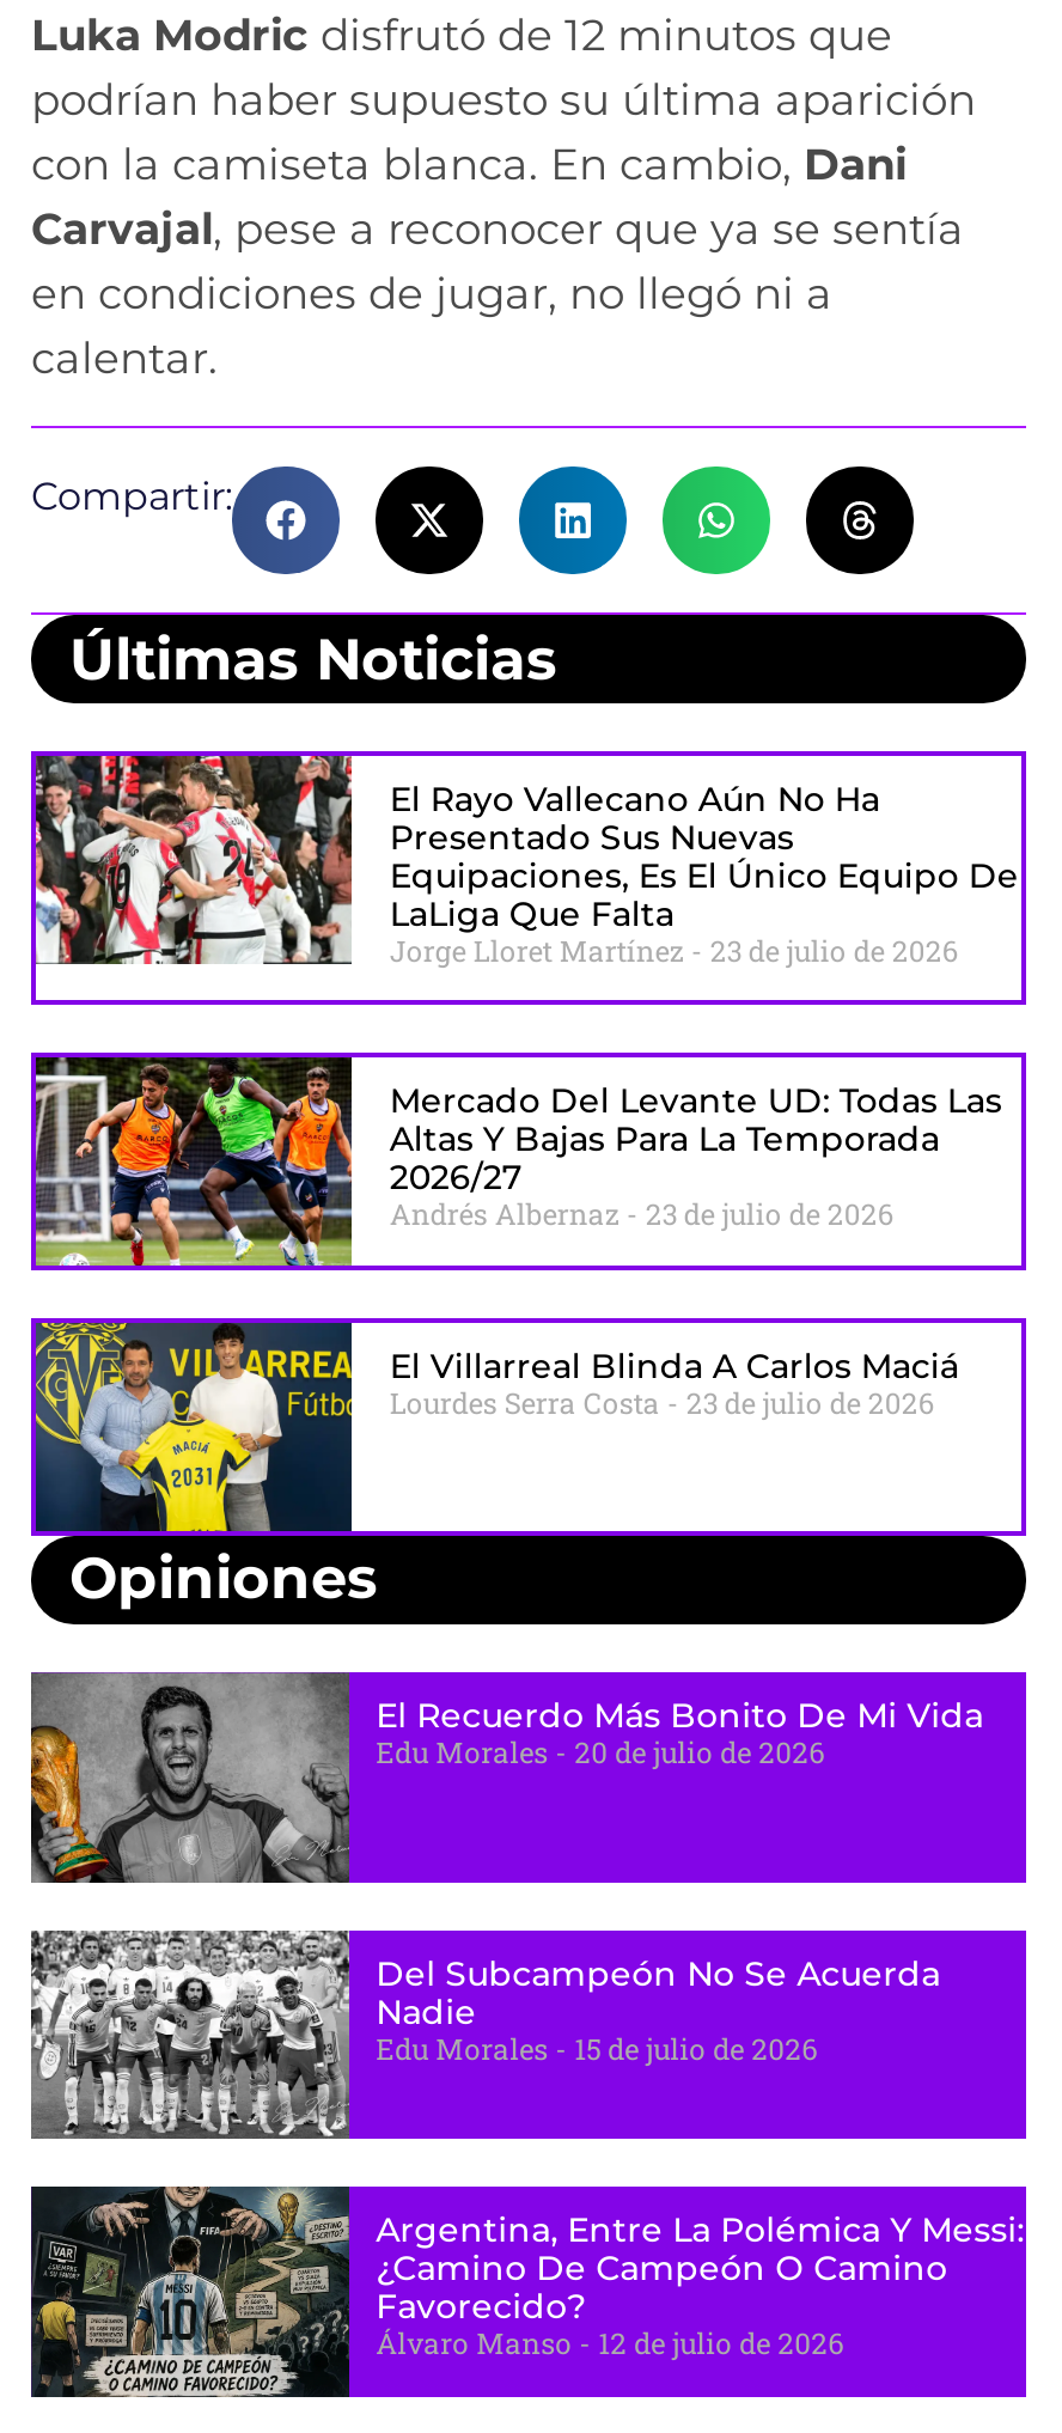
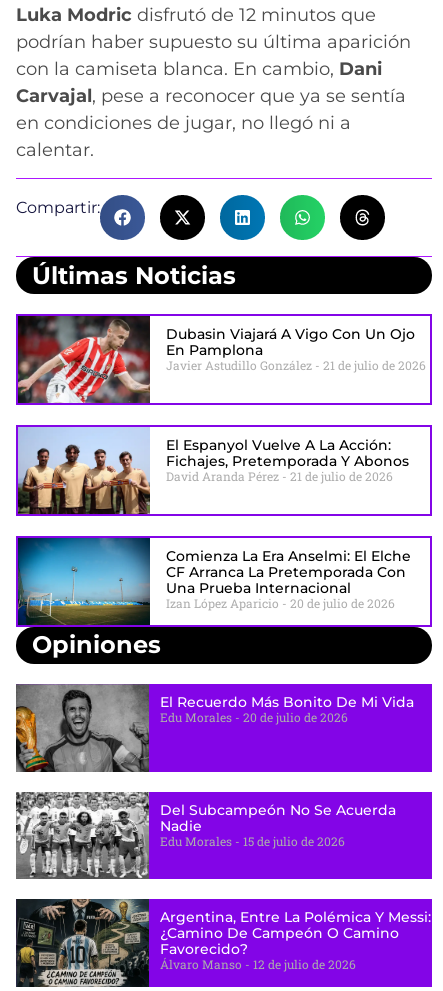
- [image]
- El Rayo Vallecano Aún No Ha
- Presentado Sus Nuevas
- Equipaciones, Es El Único Equipo De
- LaLiga Que Falta
- Jorge Lloret Martínez 23 de julio de 2026
+ [image]
+ Dubasin Viajará A Vigo Con Un Ojo
+ En Pamplona
+ Javier Astudillo González 21 de julio de 2026

- [image]
- Mercado Del Levante UD: Todas Las
- Altas Y Bajas Para La Temporada
- 2026/27
- Andrés Albernaz 23 de julio de 2026
+ [image]
+ El Espanyol Vuelve A La Acción:
+ Fichajes, Pretemporada Y Abonos
+ David Aranda Pérez 21 de julio de 2026

- [image]
- El Villarreal Blinda A Carlos Maciá
- Lourdes Serra Costa 23 de julio de 2026
+ [image]
+ Comienza La Era Anselmi: El Elche
+ CF Arranca La Pretemporada Con
+ Una Prueba Internacional
+ Izan López Aparicio 20 de julio de 2026
